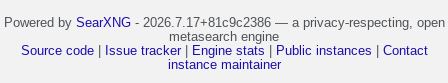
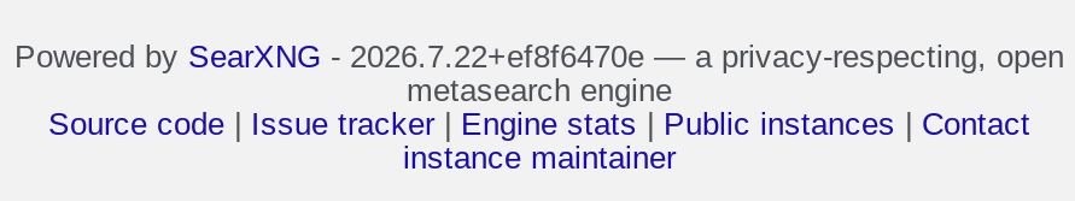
- Powered by SearXNG - 2026.7.17+81c9c2386 — a privacy-respecting, open
+ Powered by SearXNG - 2026.7.22+ef8f6470e — a privacy-respecting, open
